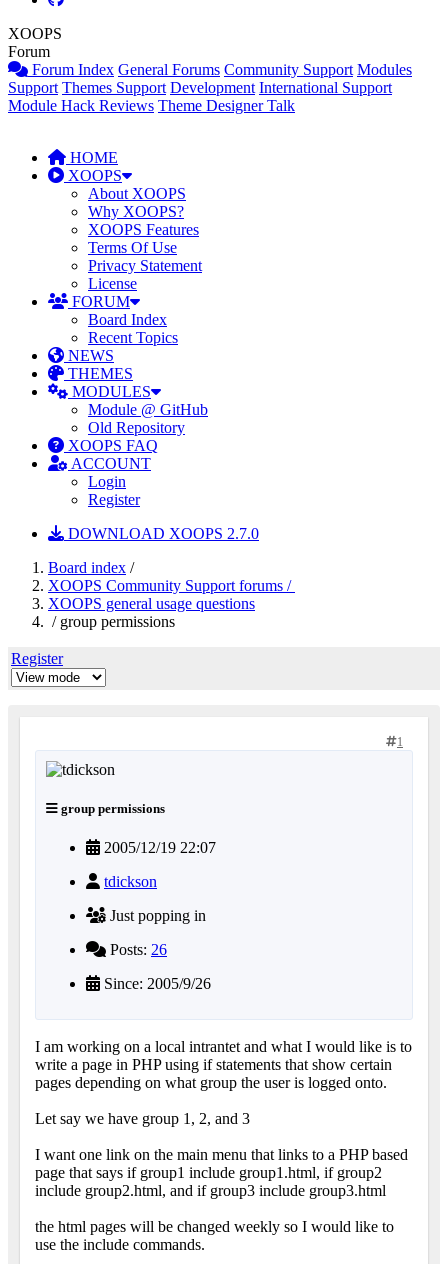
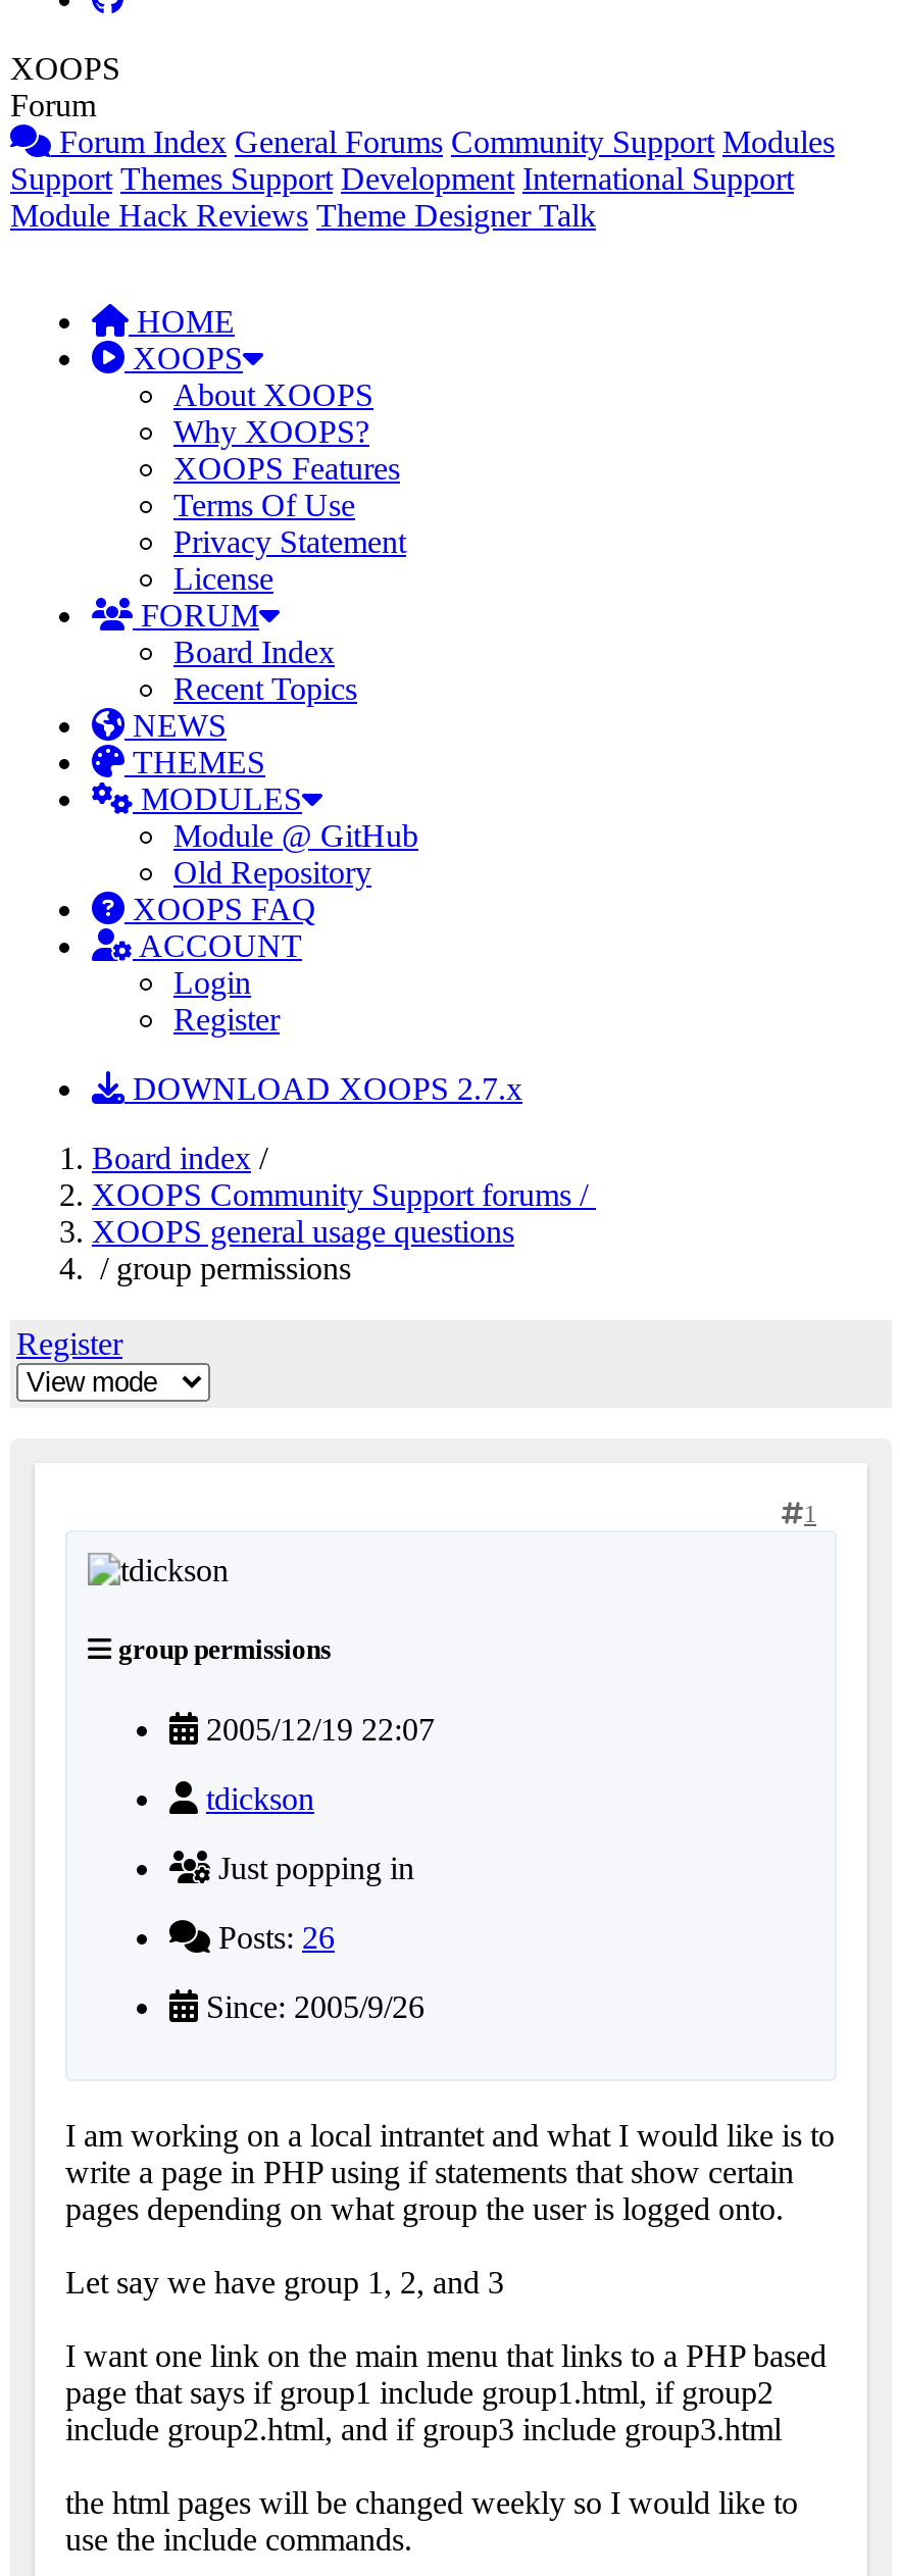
- DOWNLOAD XOOPS 2.7.0
+ DOWNLOAD XOOPS 2.7.x
